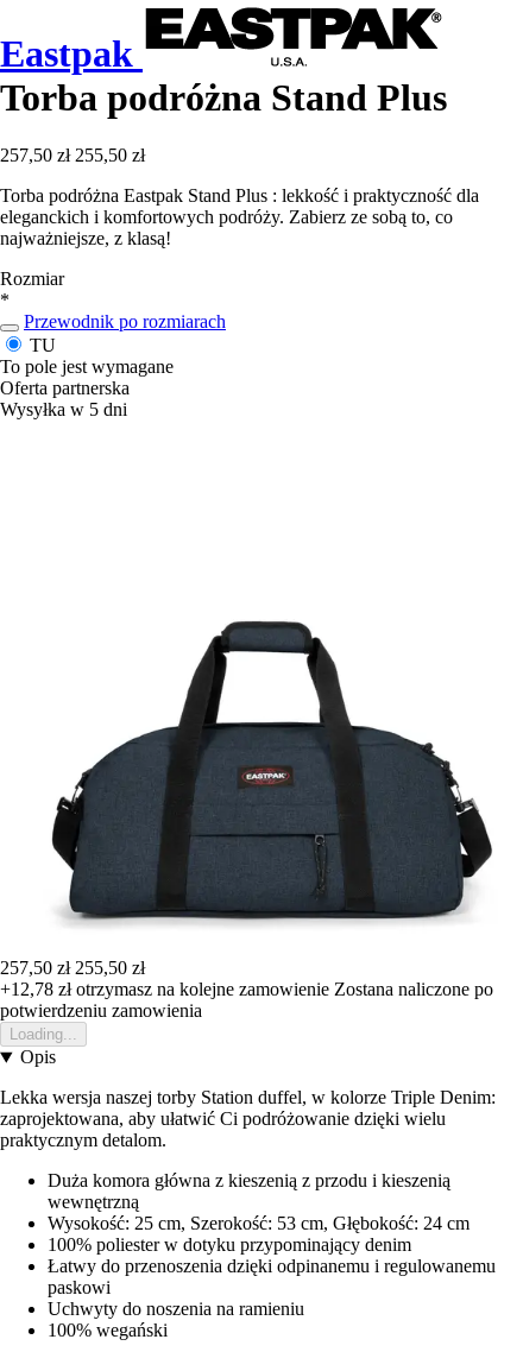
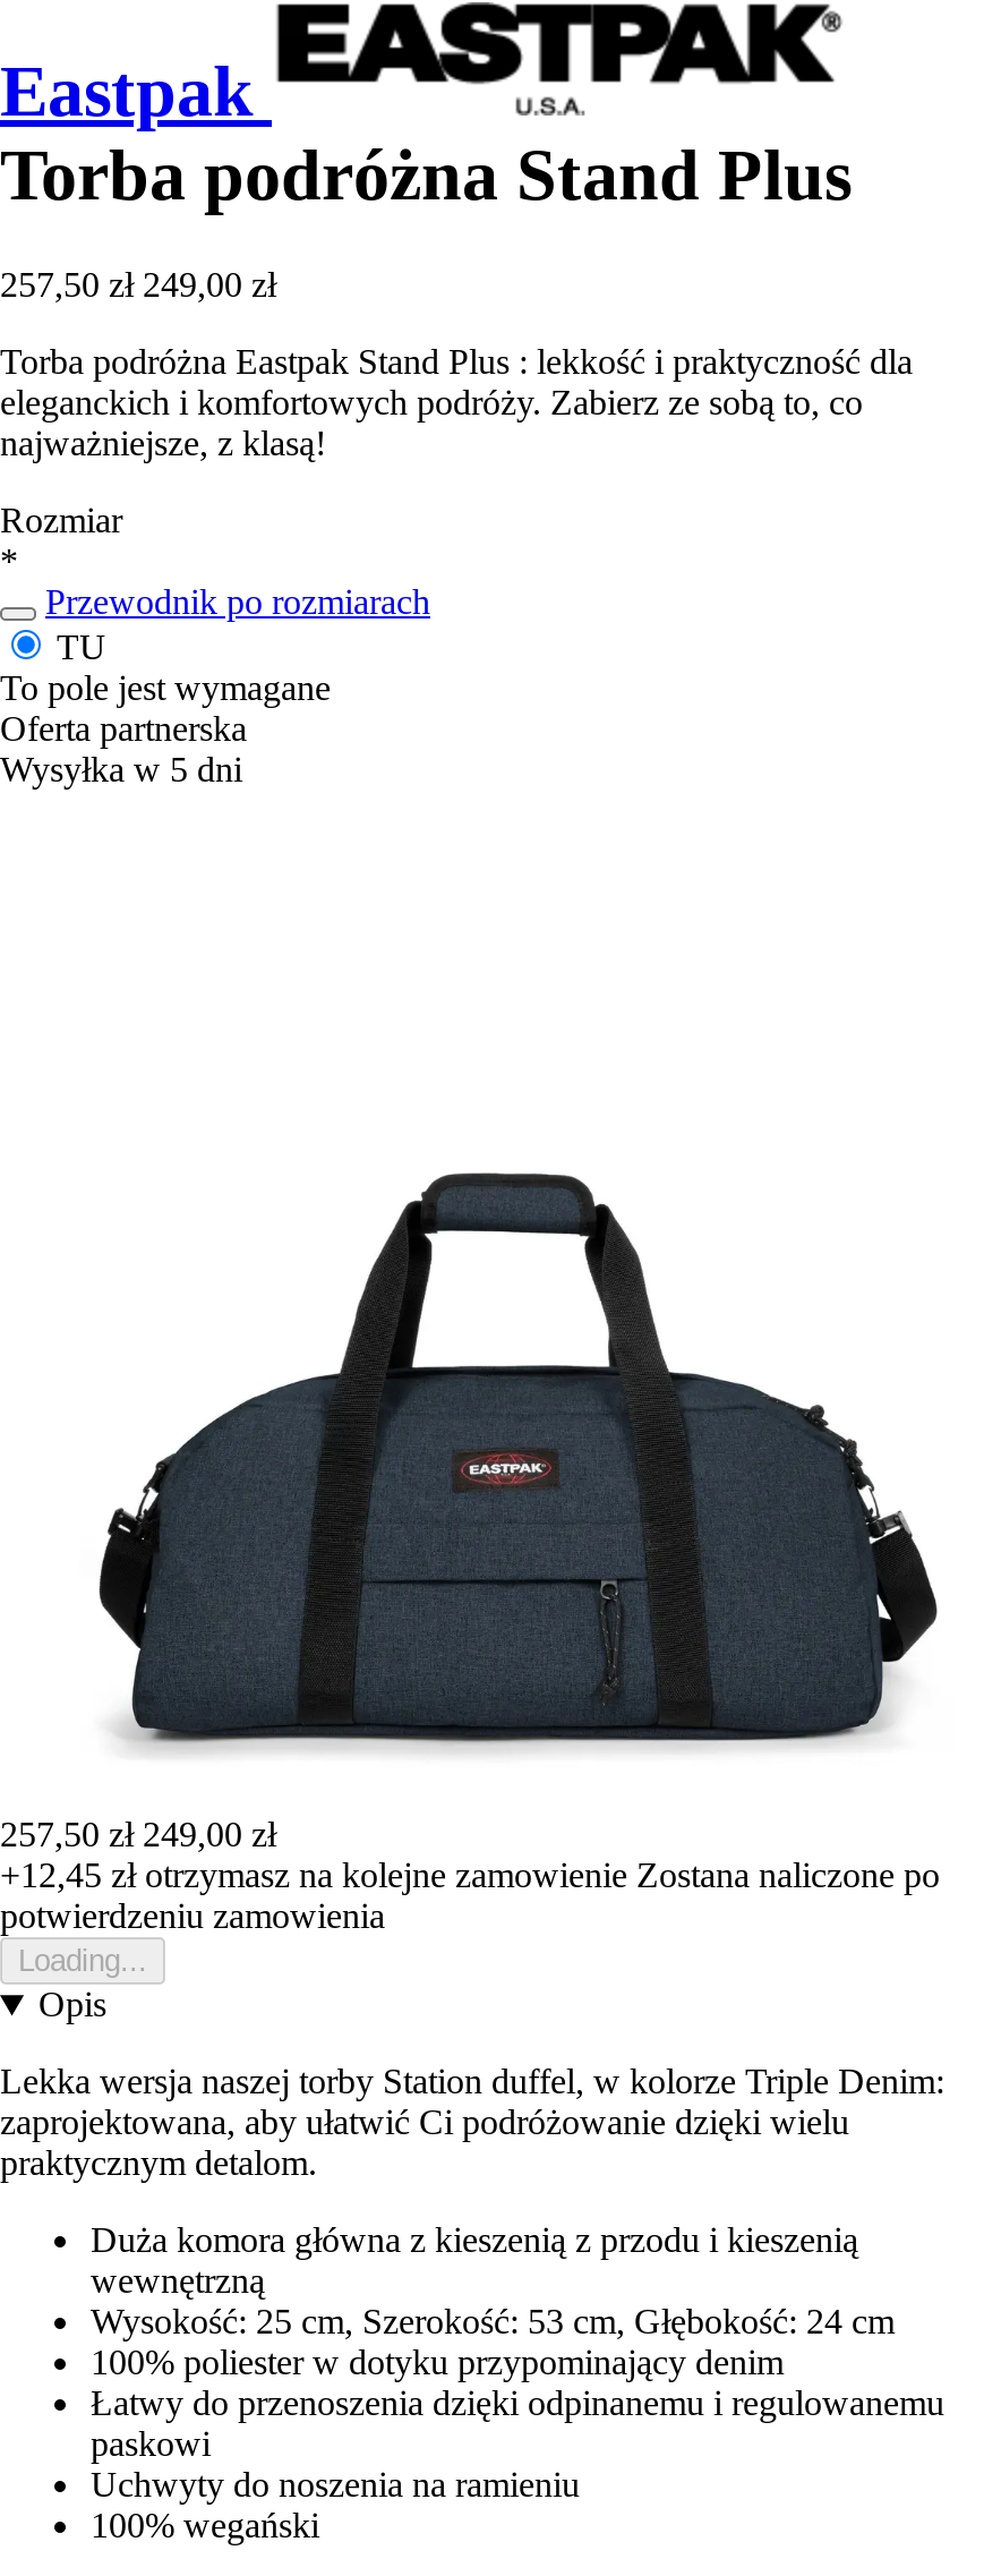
- 257,50 zł 255,50 zł
+ 257,50 zł 249,00 zł

- 257,50 zł 255,50 zł
+ 257,50 zł 249,00 zł

- +12,78 zł otrzymasz na kolejne zamowienie Zostana naliczone po
+ +12,45 zł otrzymasz na kolejne zamowienie Zostana naliczone po
